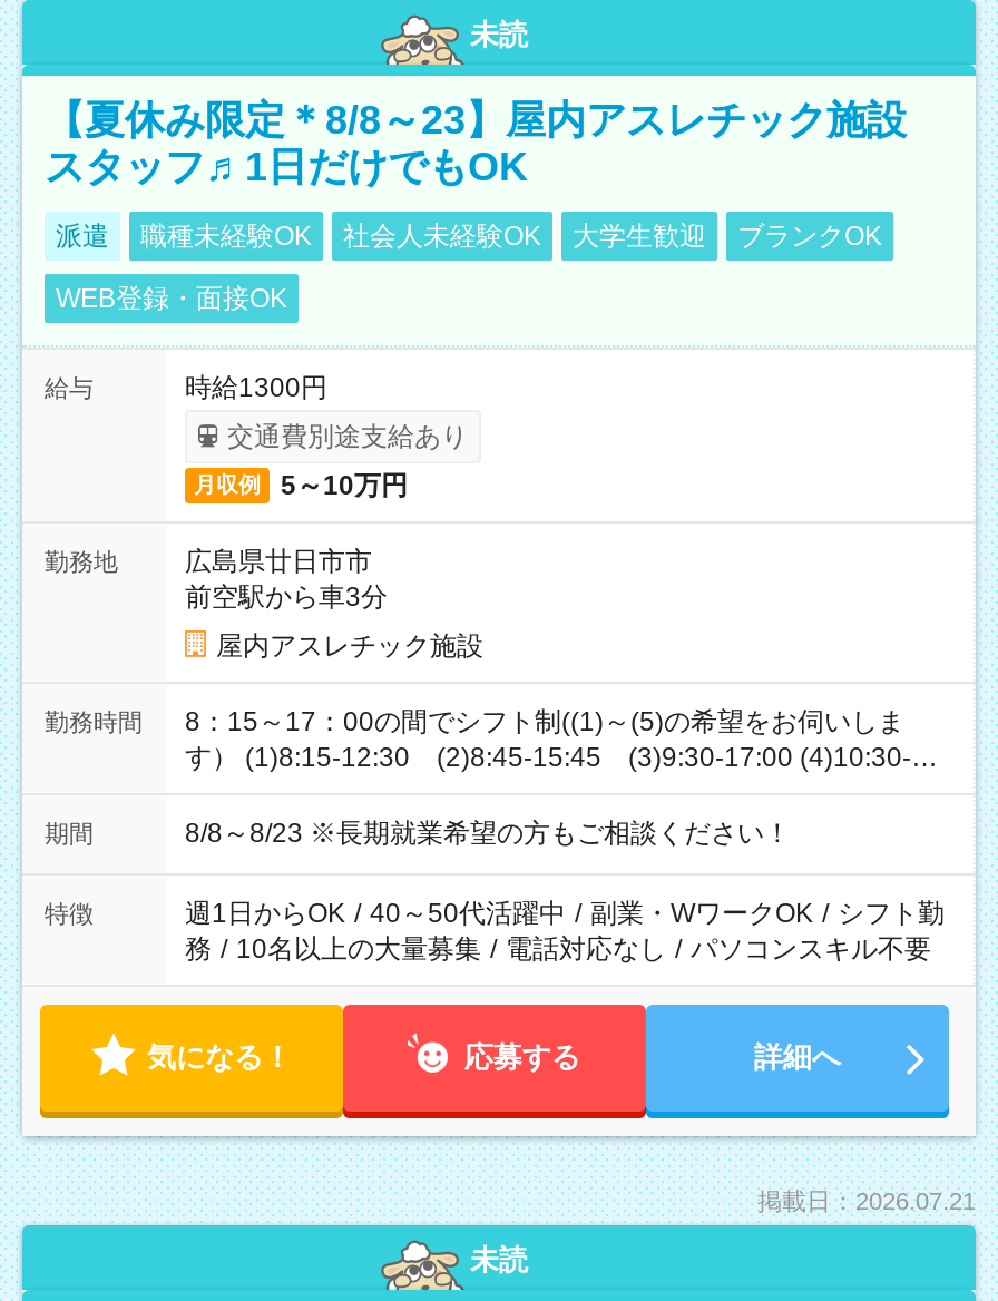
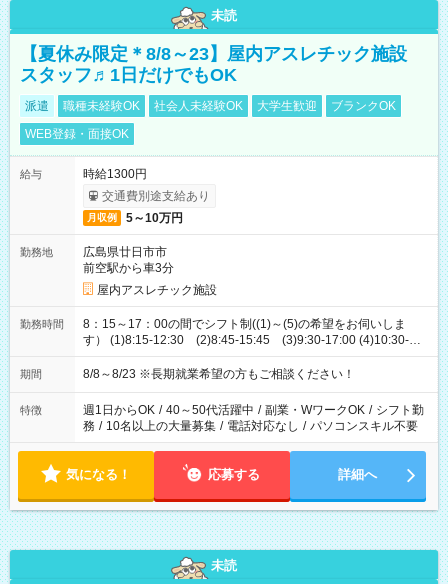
- 掲載日：2026.07.21
